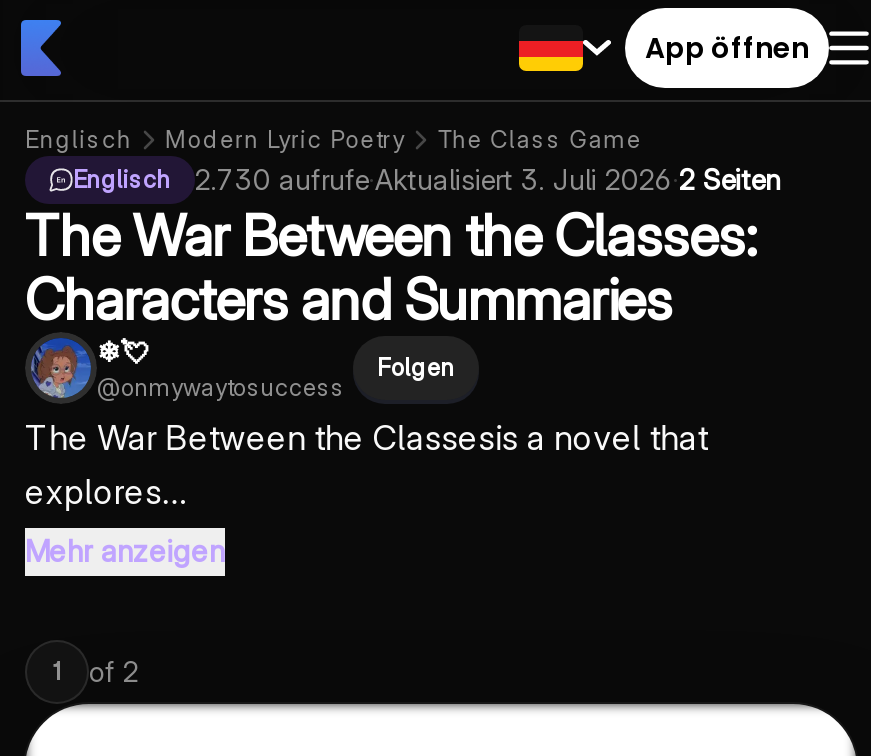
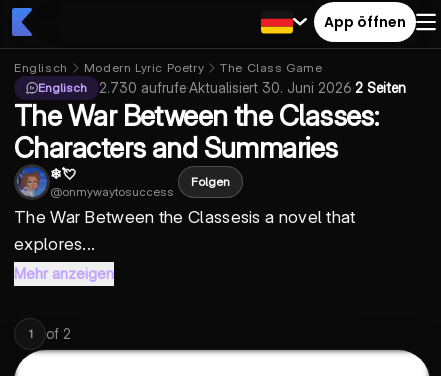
- 2.730 aufrufe · Aktualisiert 3. Juli 2026 · 2 Seiten
+ 2.730 aufrufe · Aktualisiert 30. Juni 2026 · 2 Seiten
